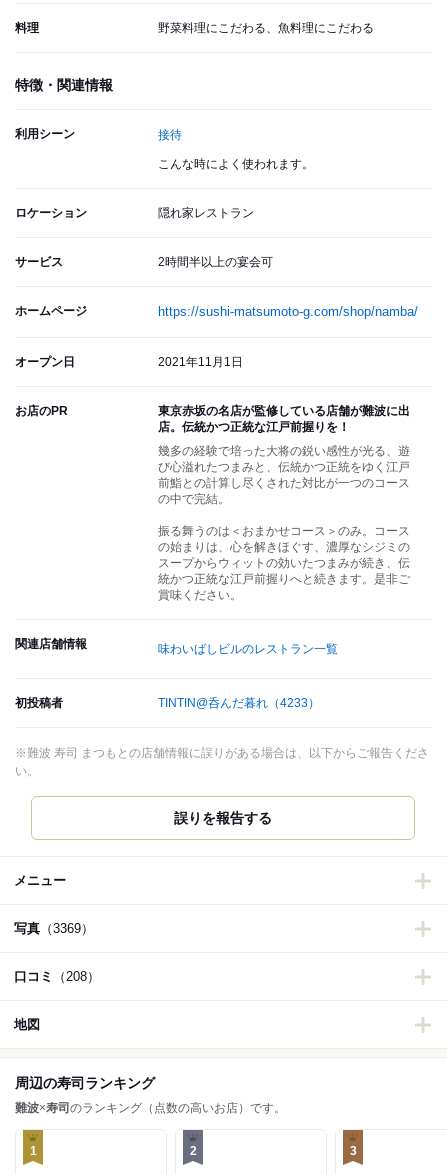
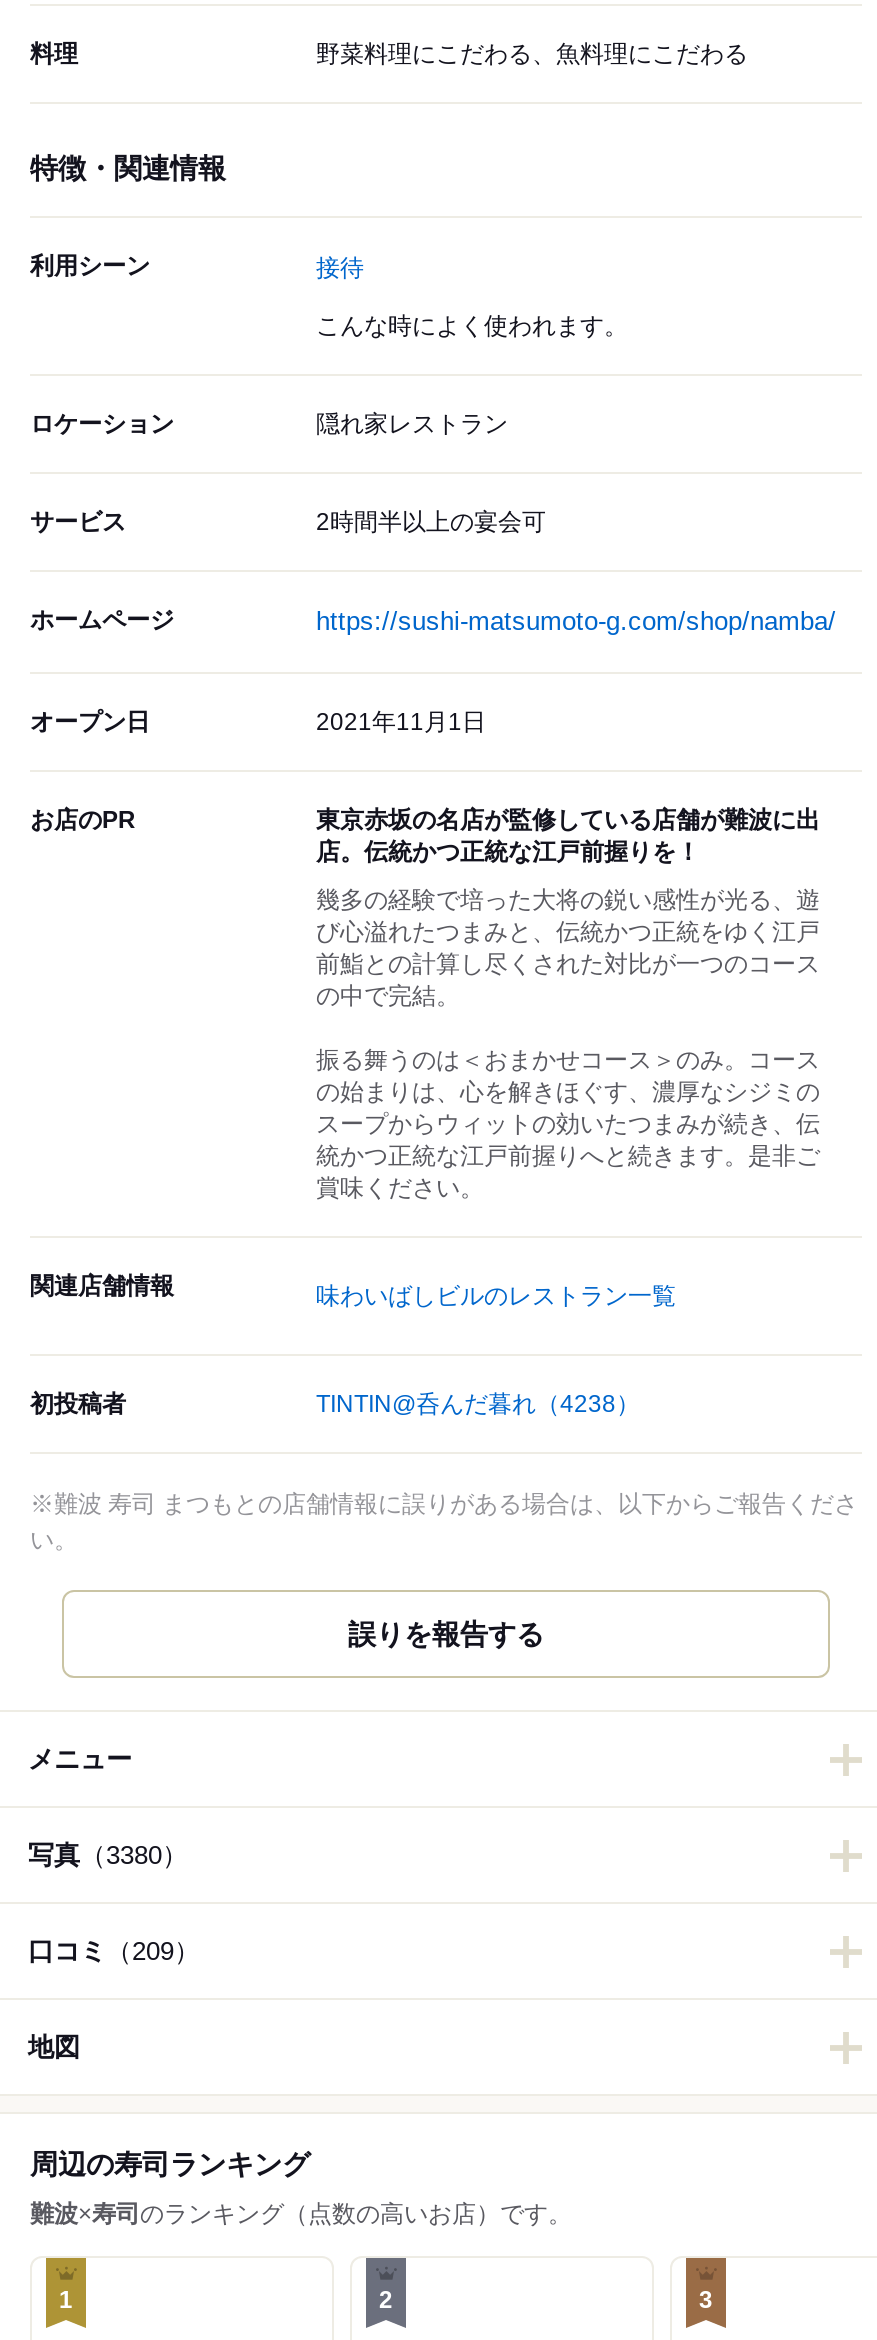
- TINTIN@呑んだ暮れ（4233）
+ TINTIN@呑んだ暮れ（4238）

- 写真（3369）
+ 写真（3380）

- 口コミ（208）
+ 口コミ（209）
